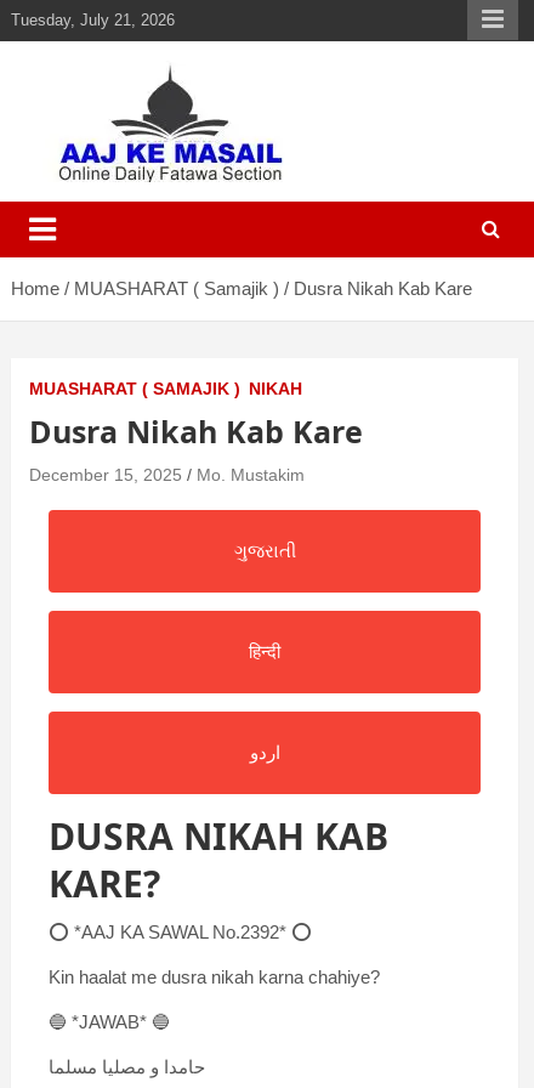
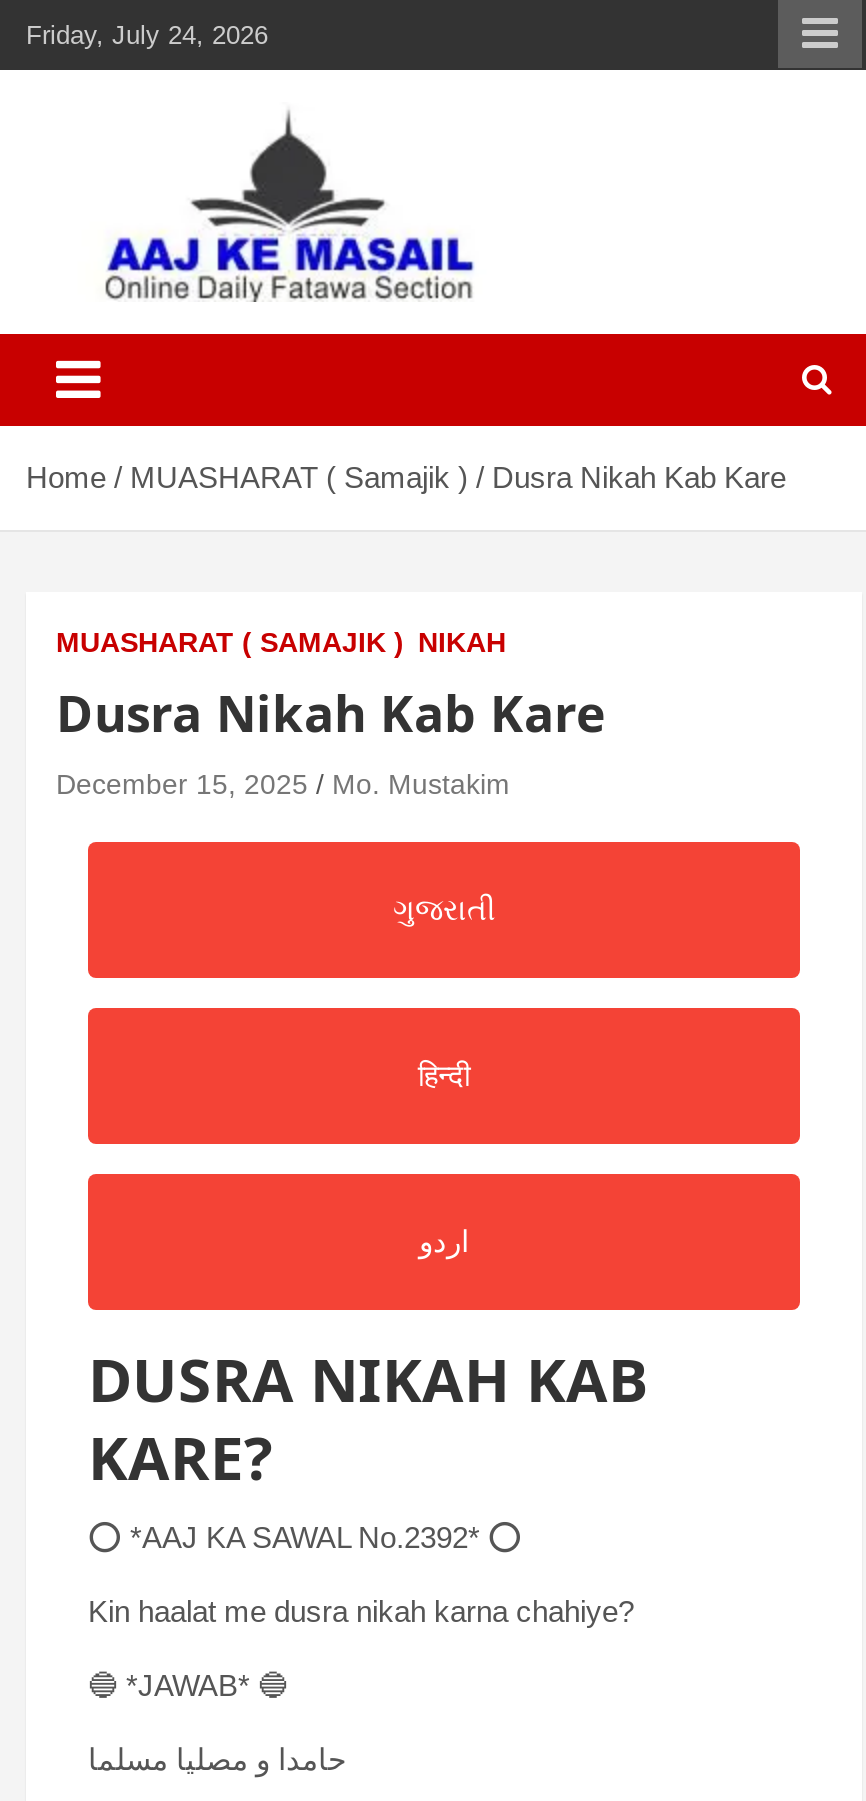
- Tuesday, July 21, 2026
+ Friday, July 24, 2026
